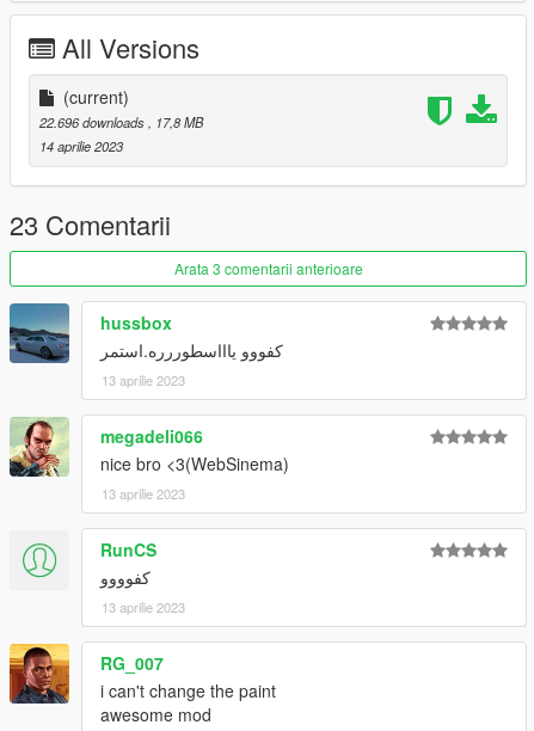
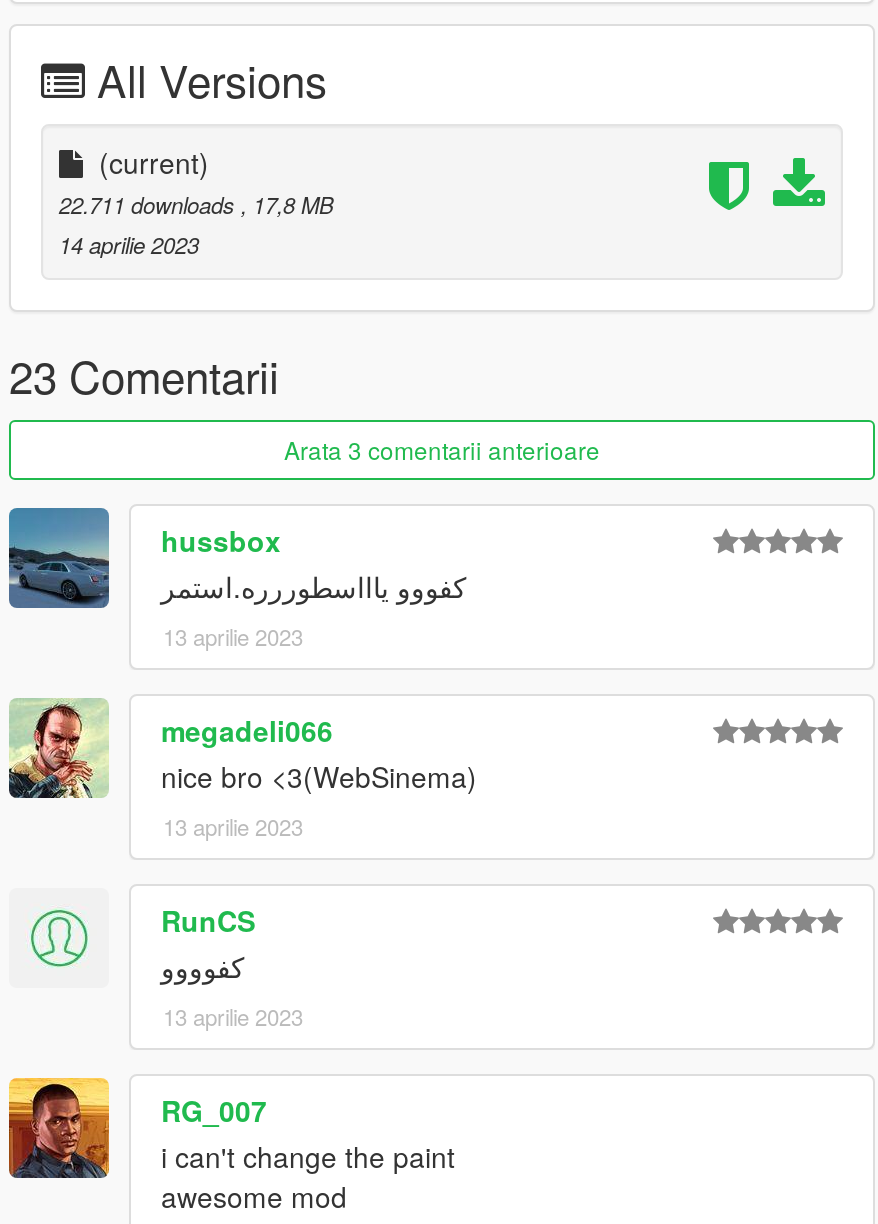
- 22.696 downloads, 17,8 MB
+ 22.711 downloads, 17,8 MB
